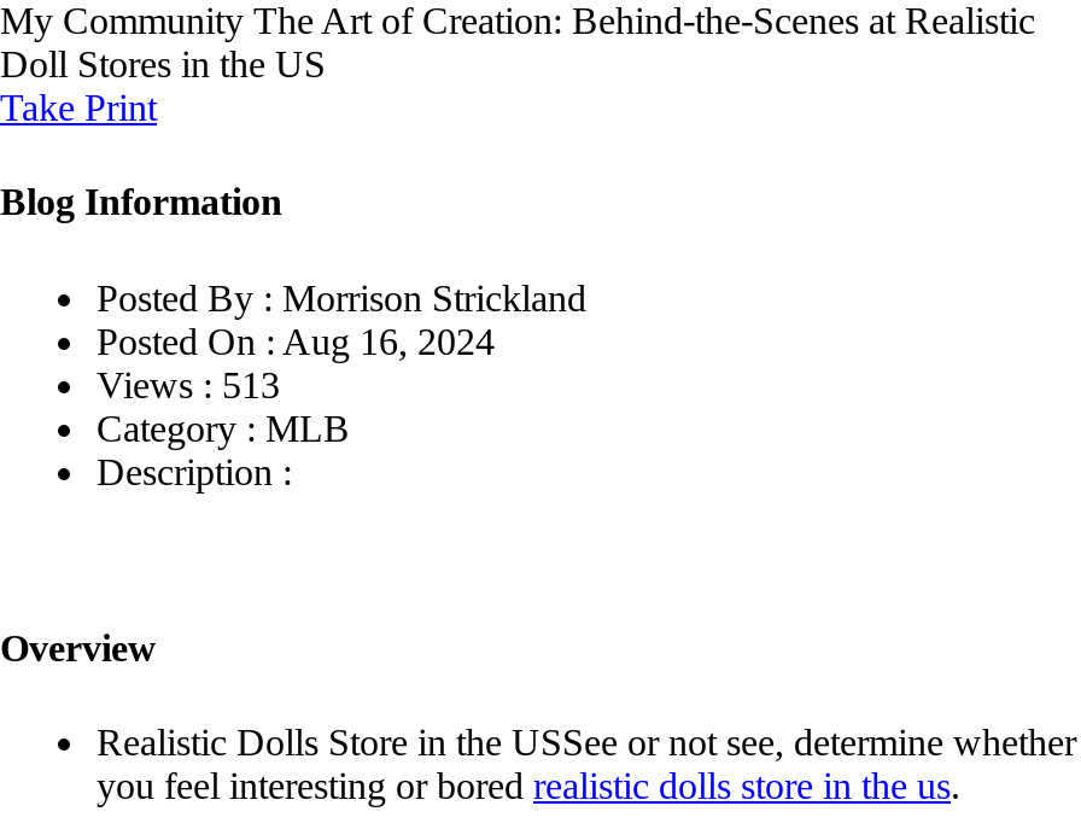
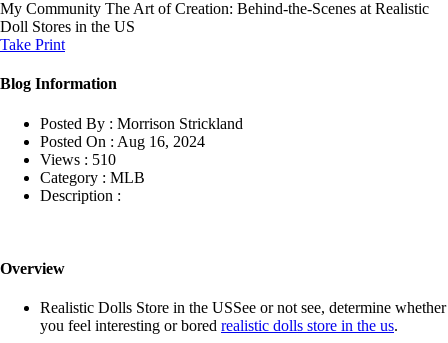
- Views : 513
+ Views : 510
